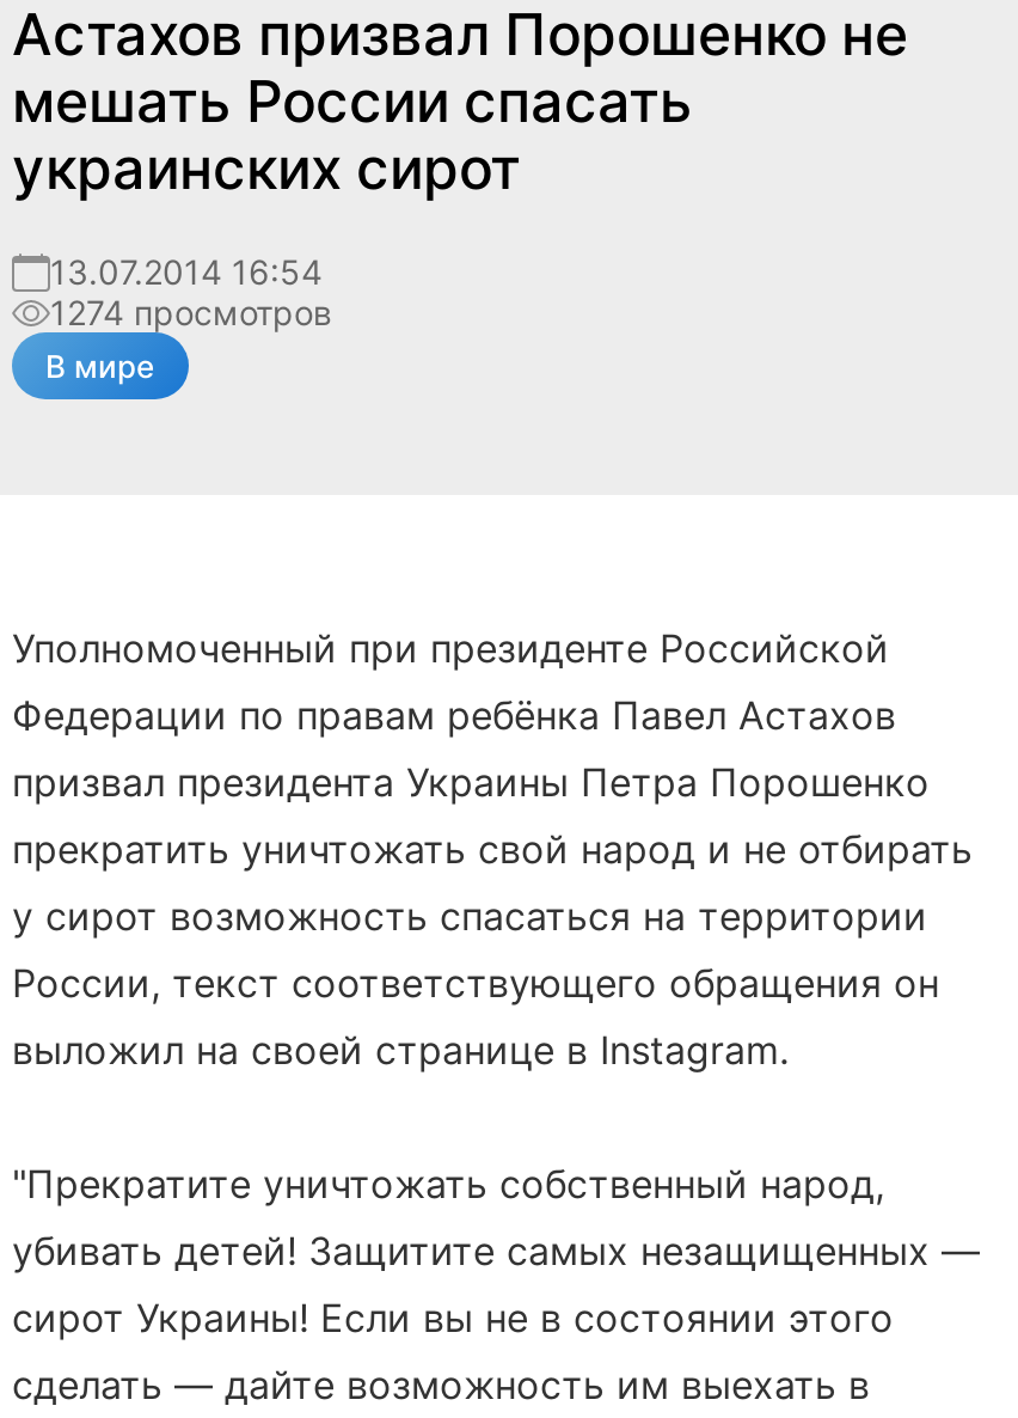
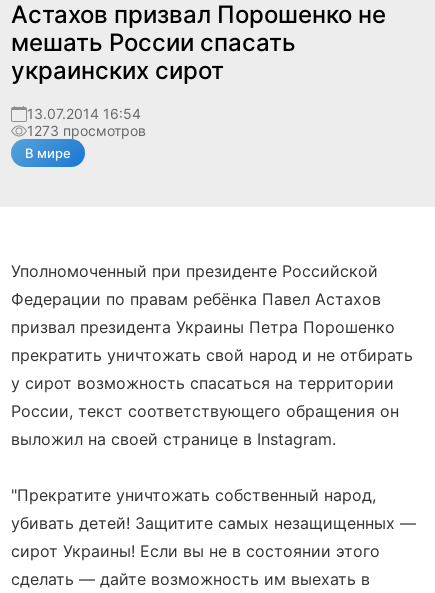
- 1274 просмотров
+ 1273 просмотров
